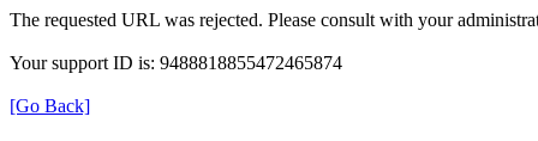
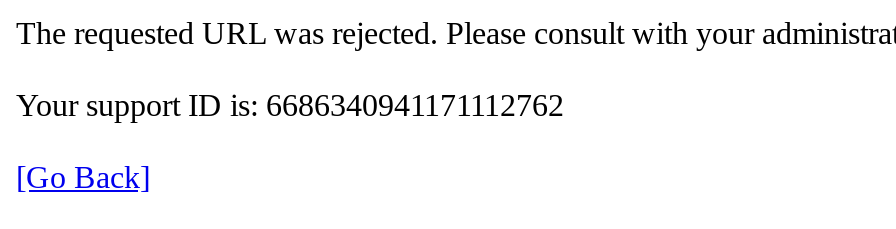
- Your support ID is: 9488818855472465874
+ Your support ID is: 6686340941171112762
